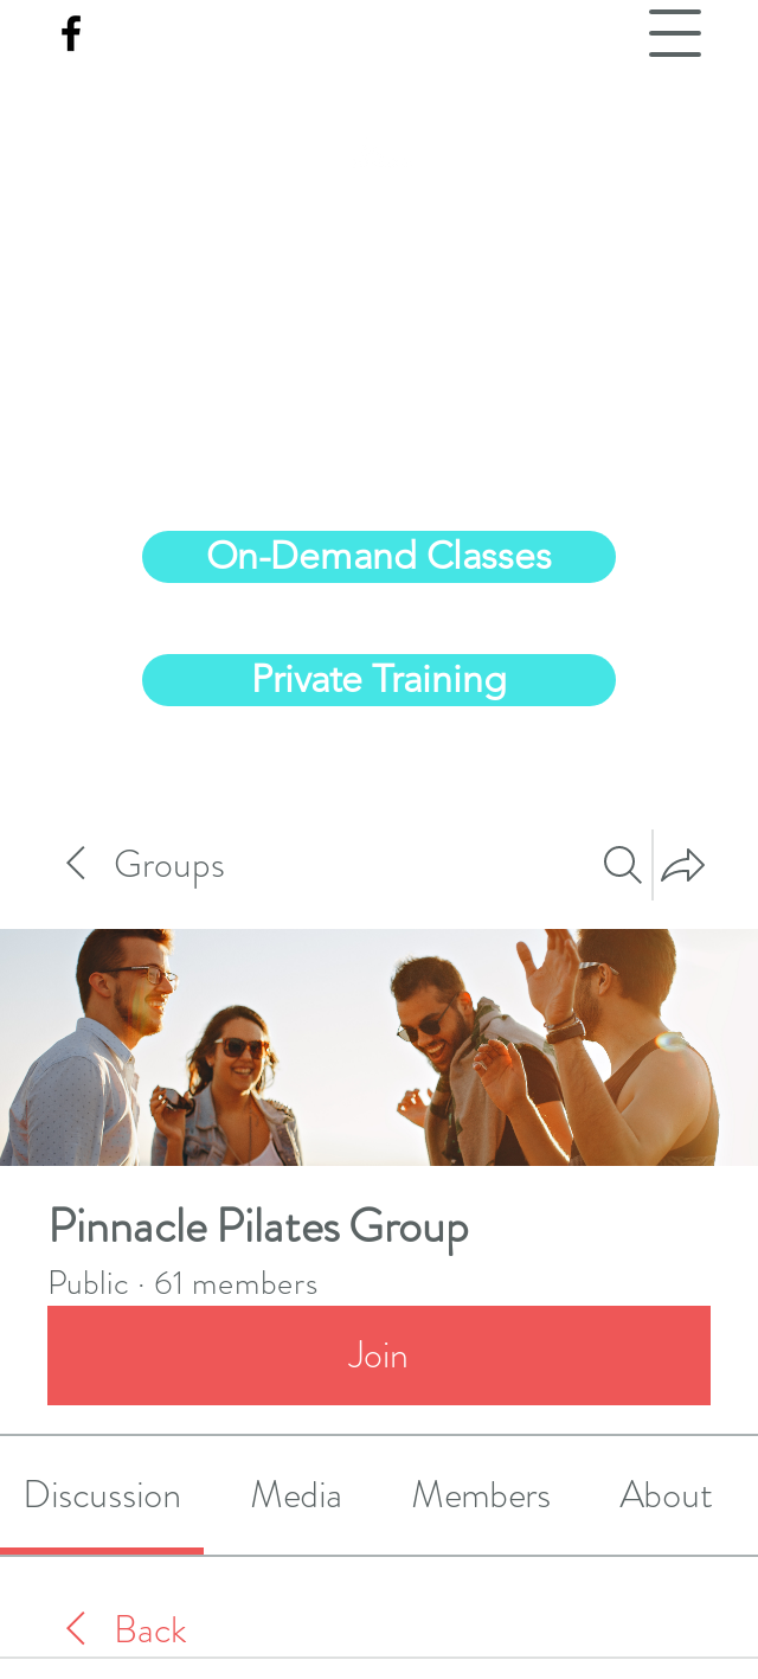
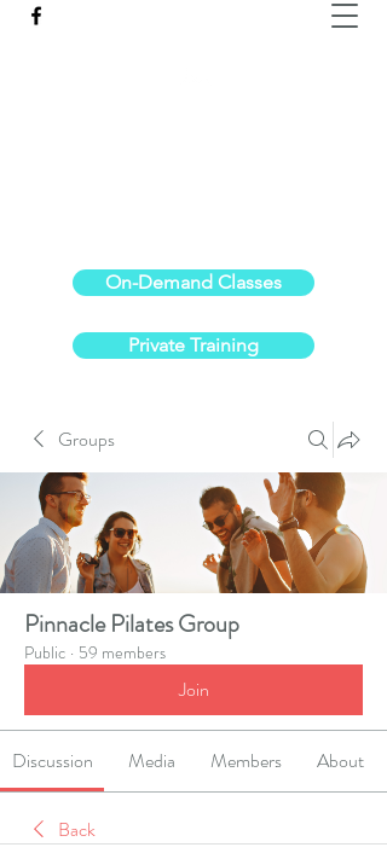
- Public · 61 members
+ Public · 59 members
